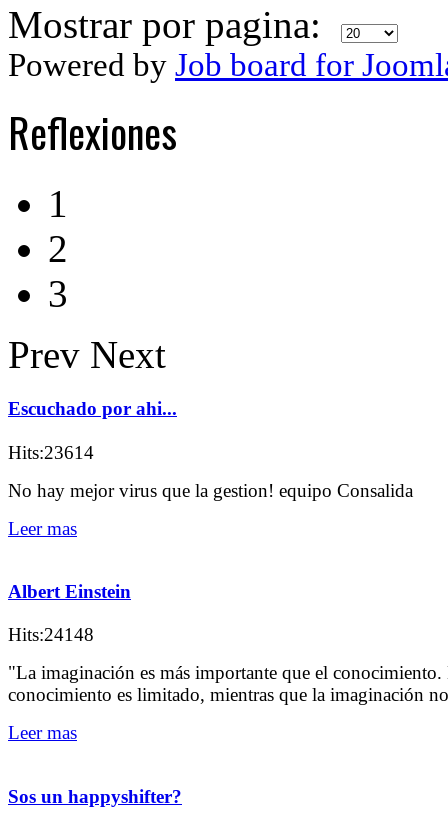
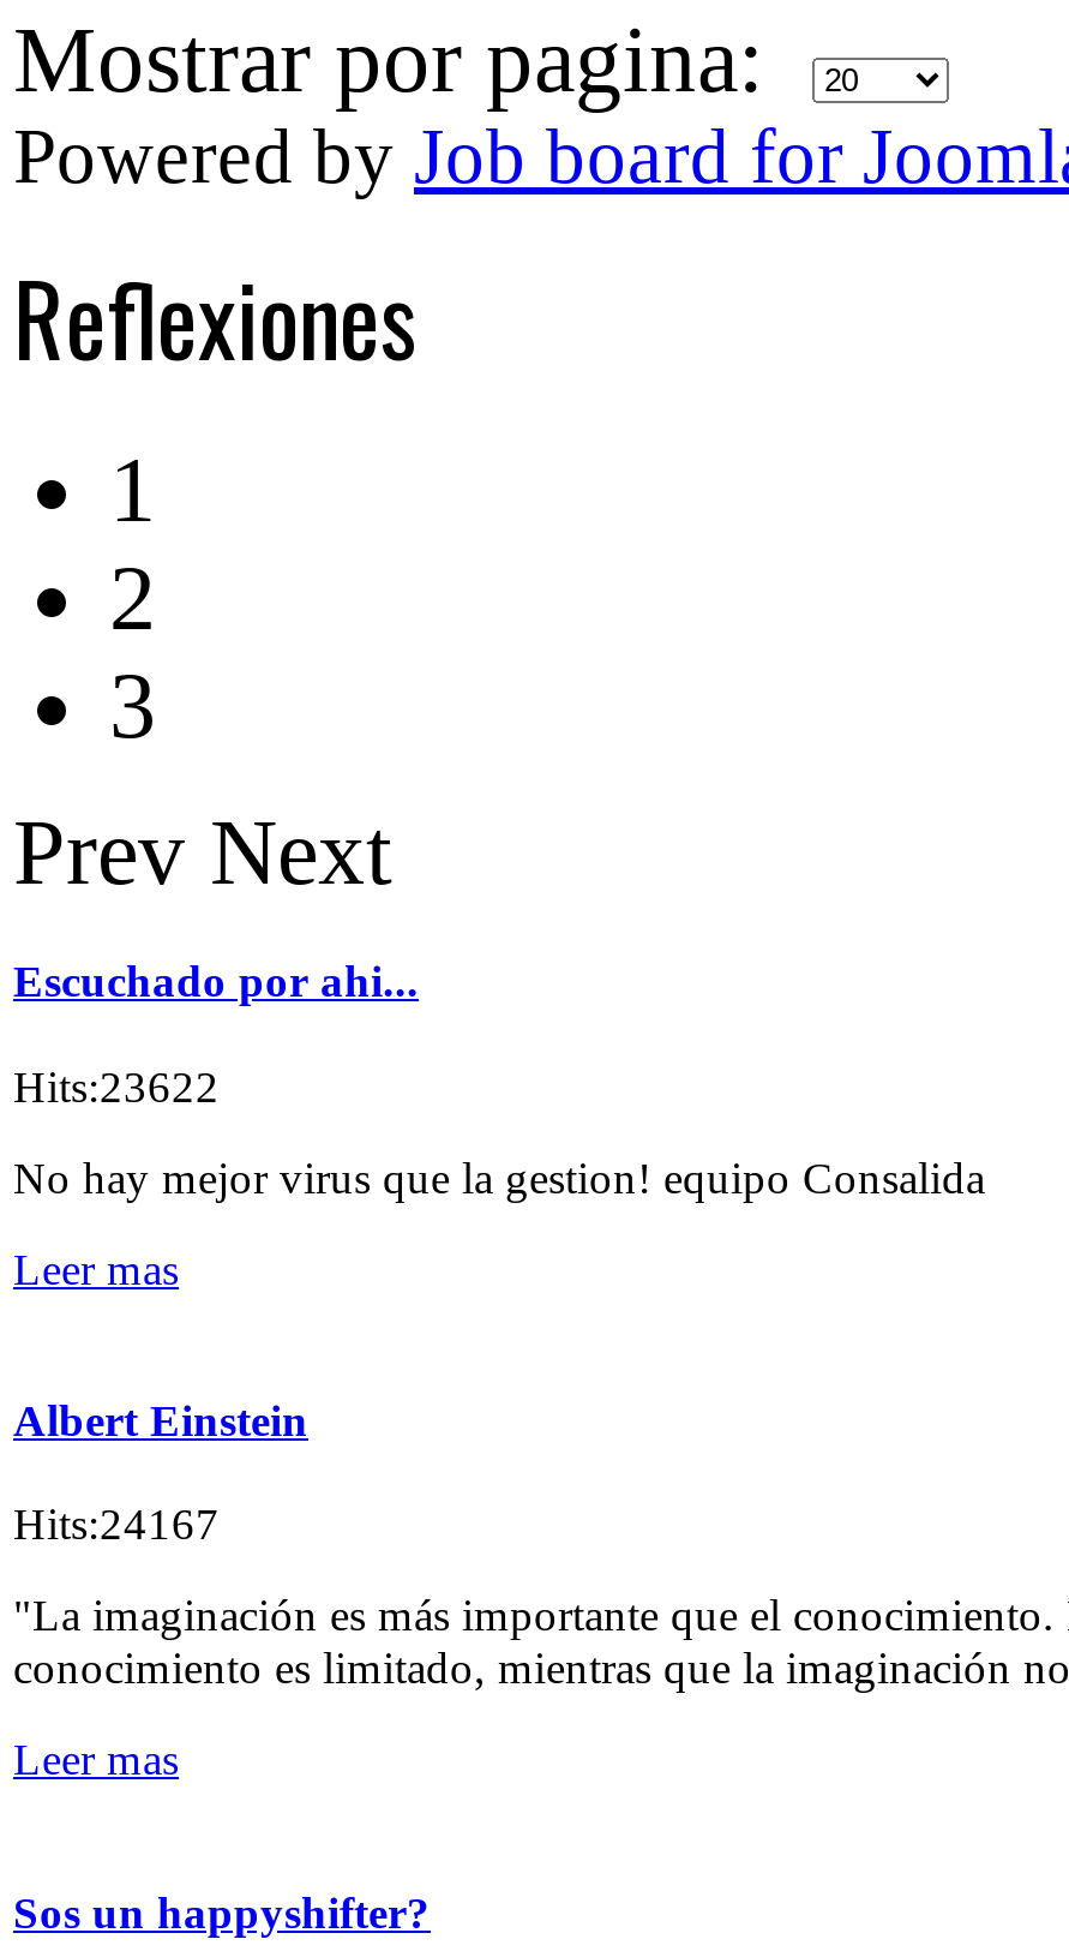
- Hits:23614
+ Hits:23622

- Hits:24148
+ Hits:24167
